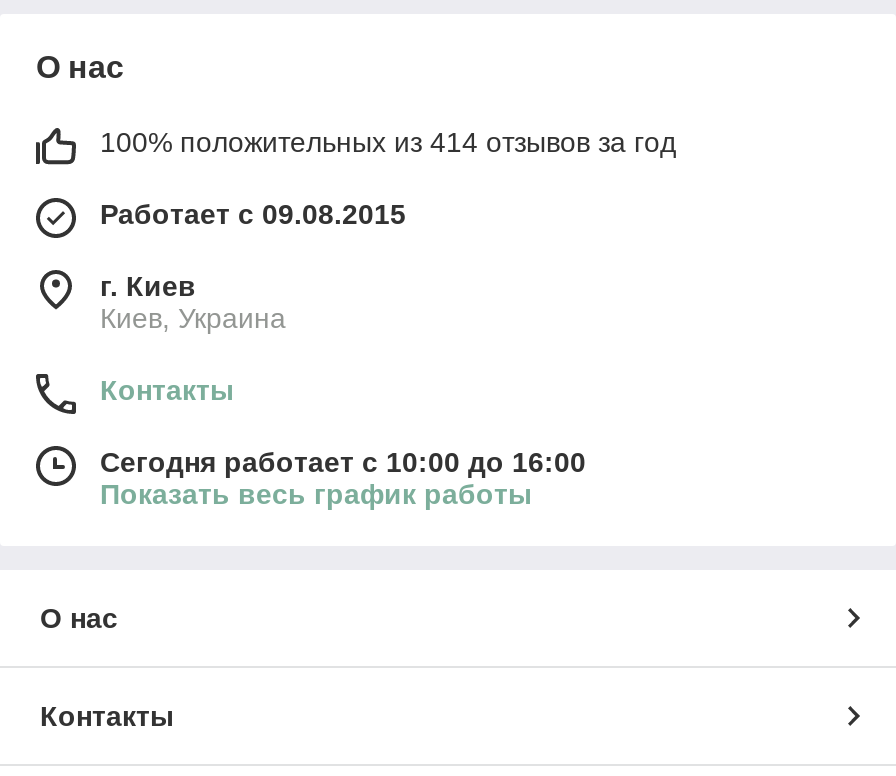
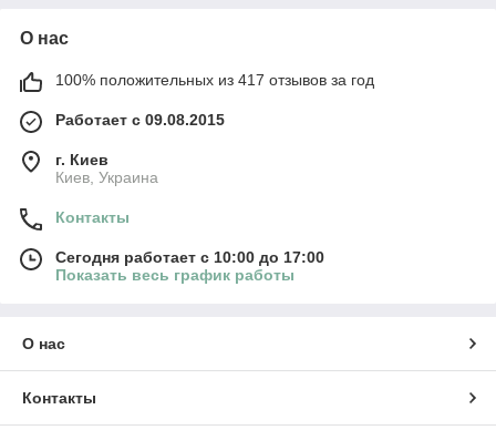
- 100% положительных из 414 отзывов за год
+ 100% положительных из 417 отзывов за год

- Сегодня работает с 10:00 до 16:00
+ Сегодня работает с 10:00 до 17:00
